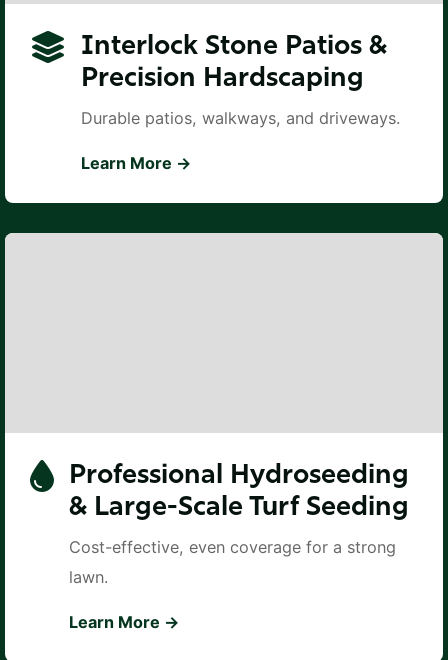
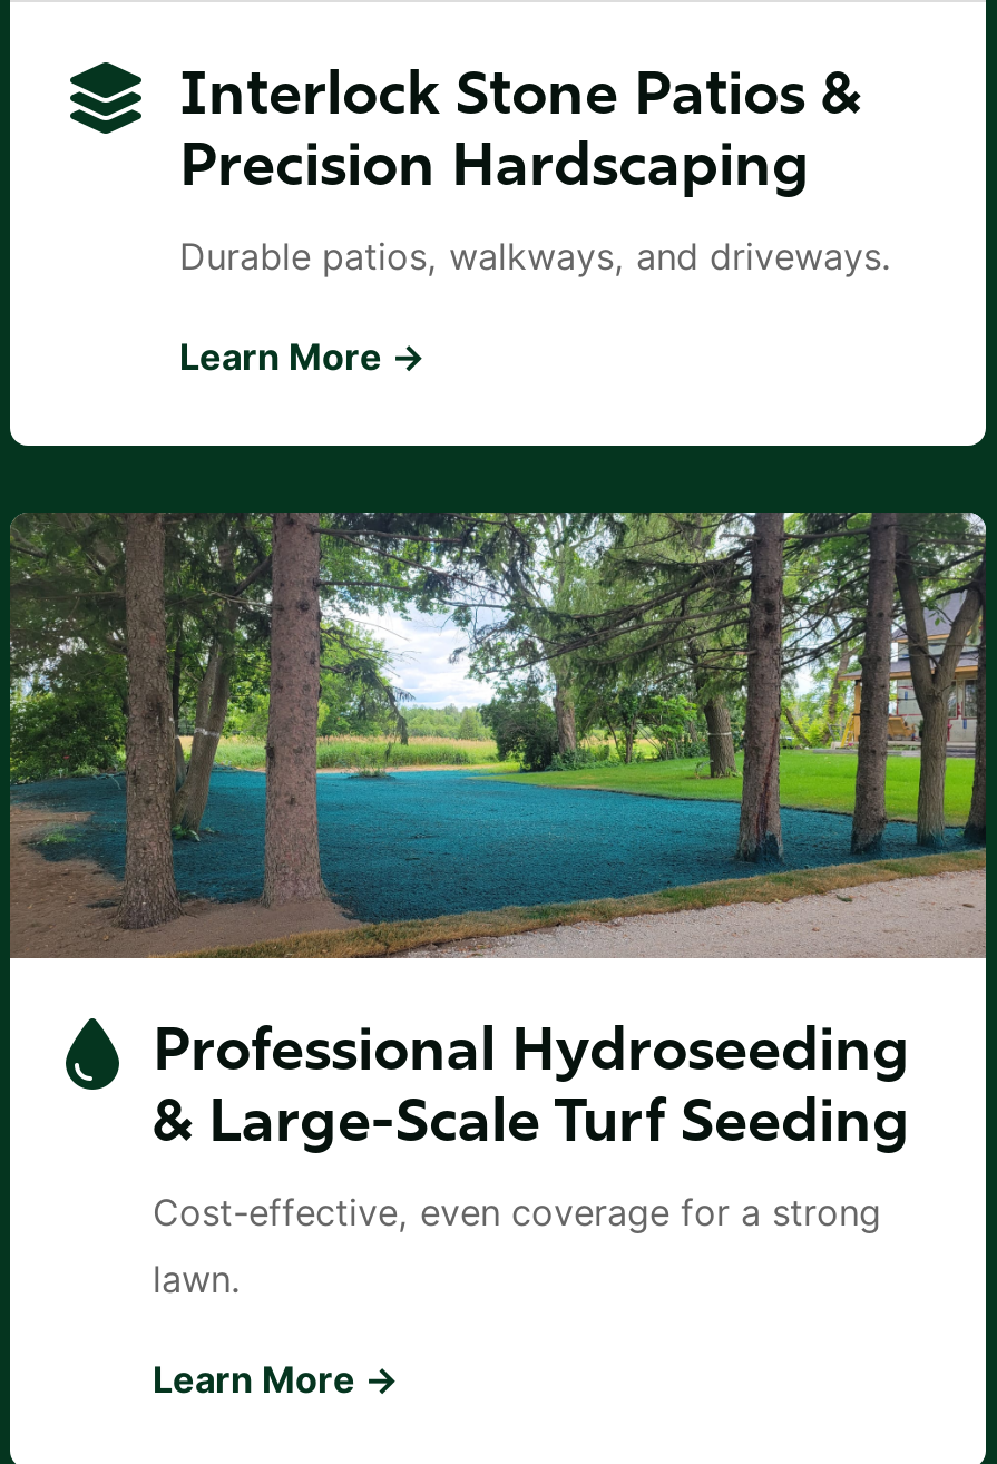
+ [image]
